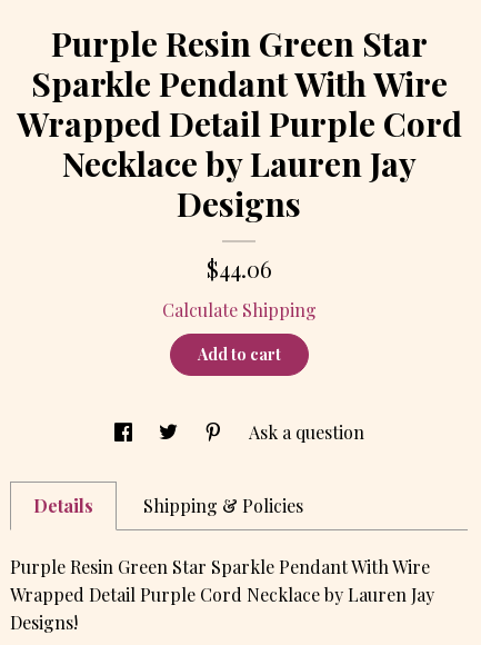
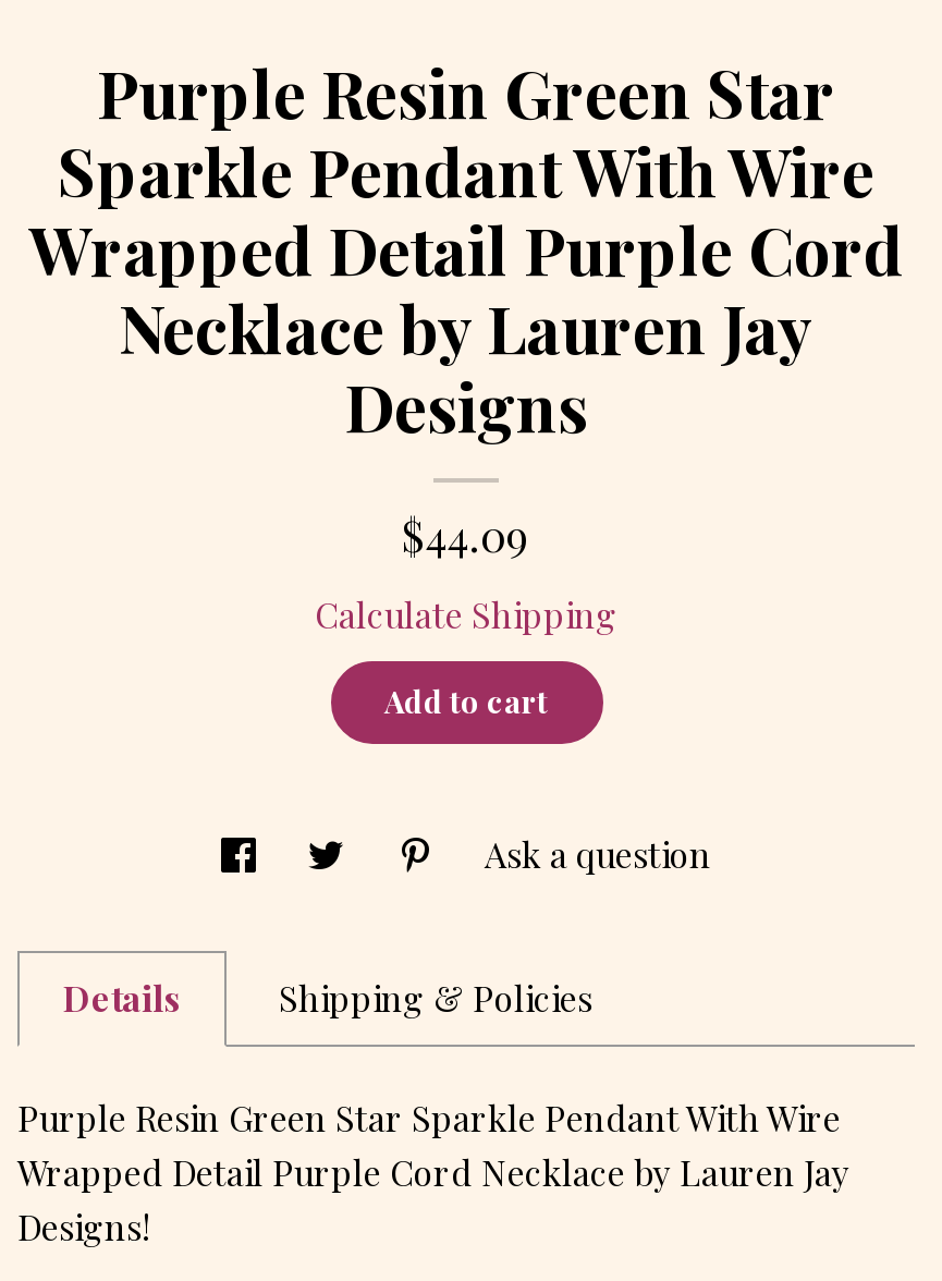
- $44.06
+ $44.09
